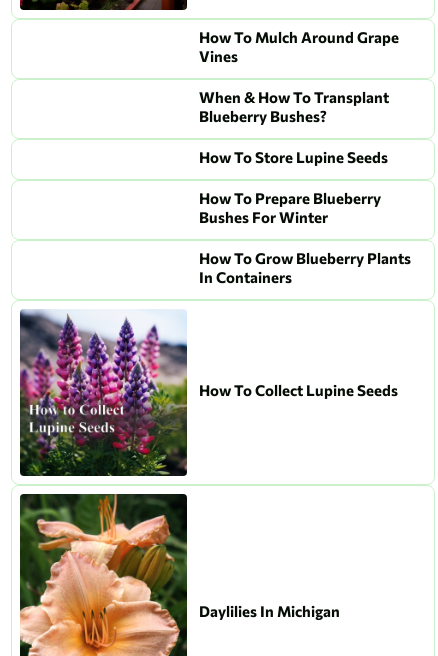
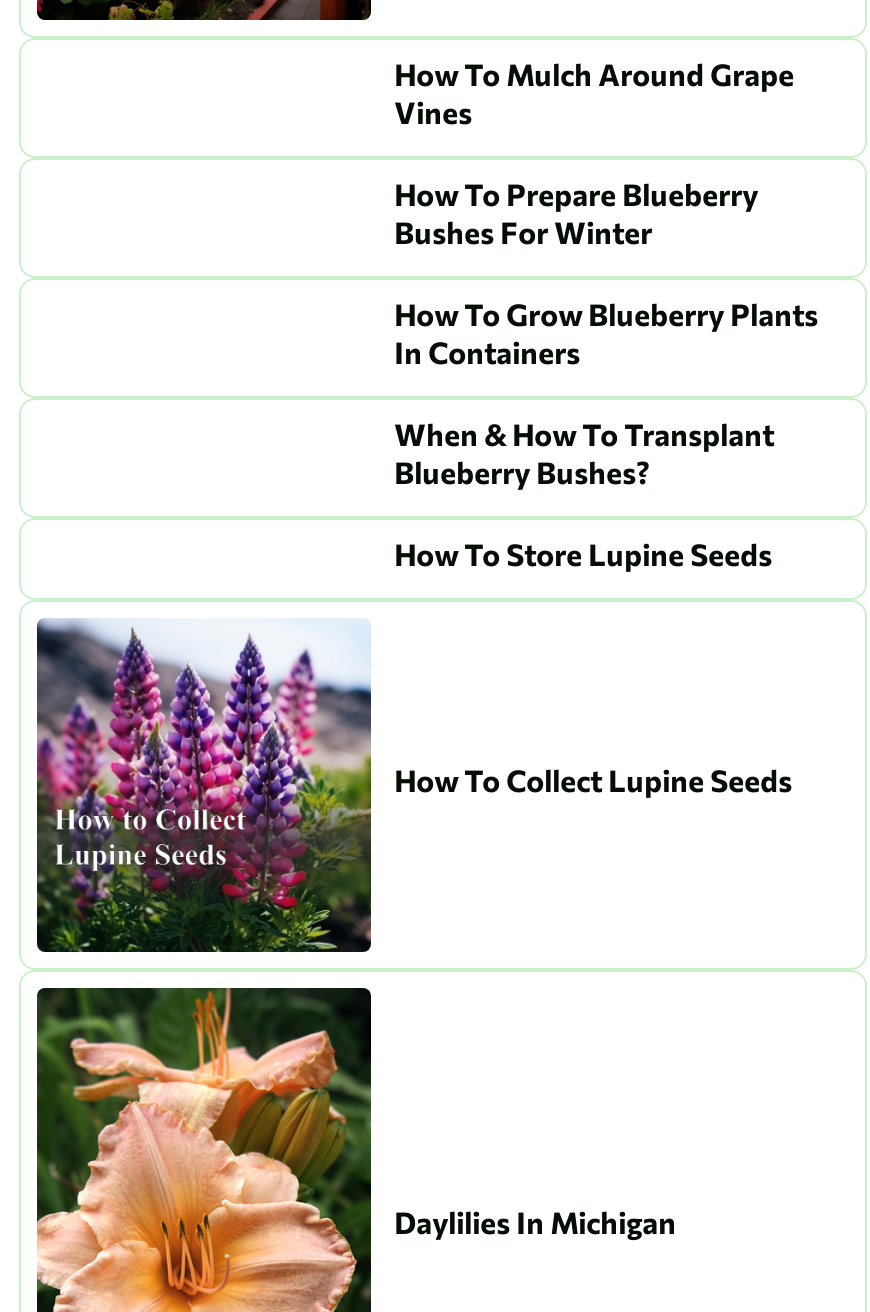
moved down: When & How To Transplant | Blueberry Bushes? | How To Store Lupine Seeds

moved up: How To Prepare Blueberry | Bushes For Winter | How To Grow Blueberry Plants | In Containers
